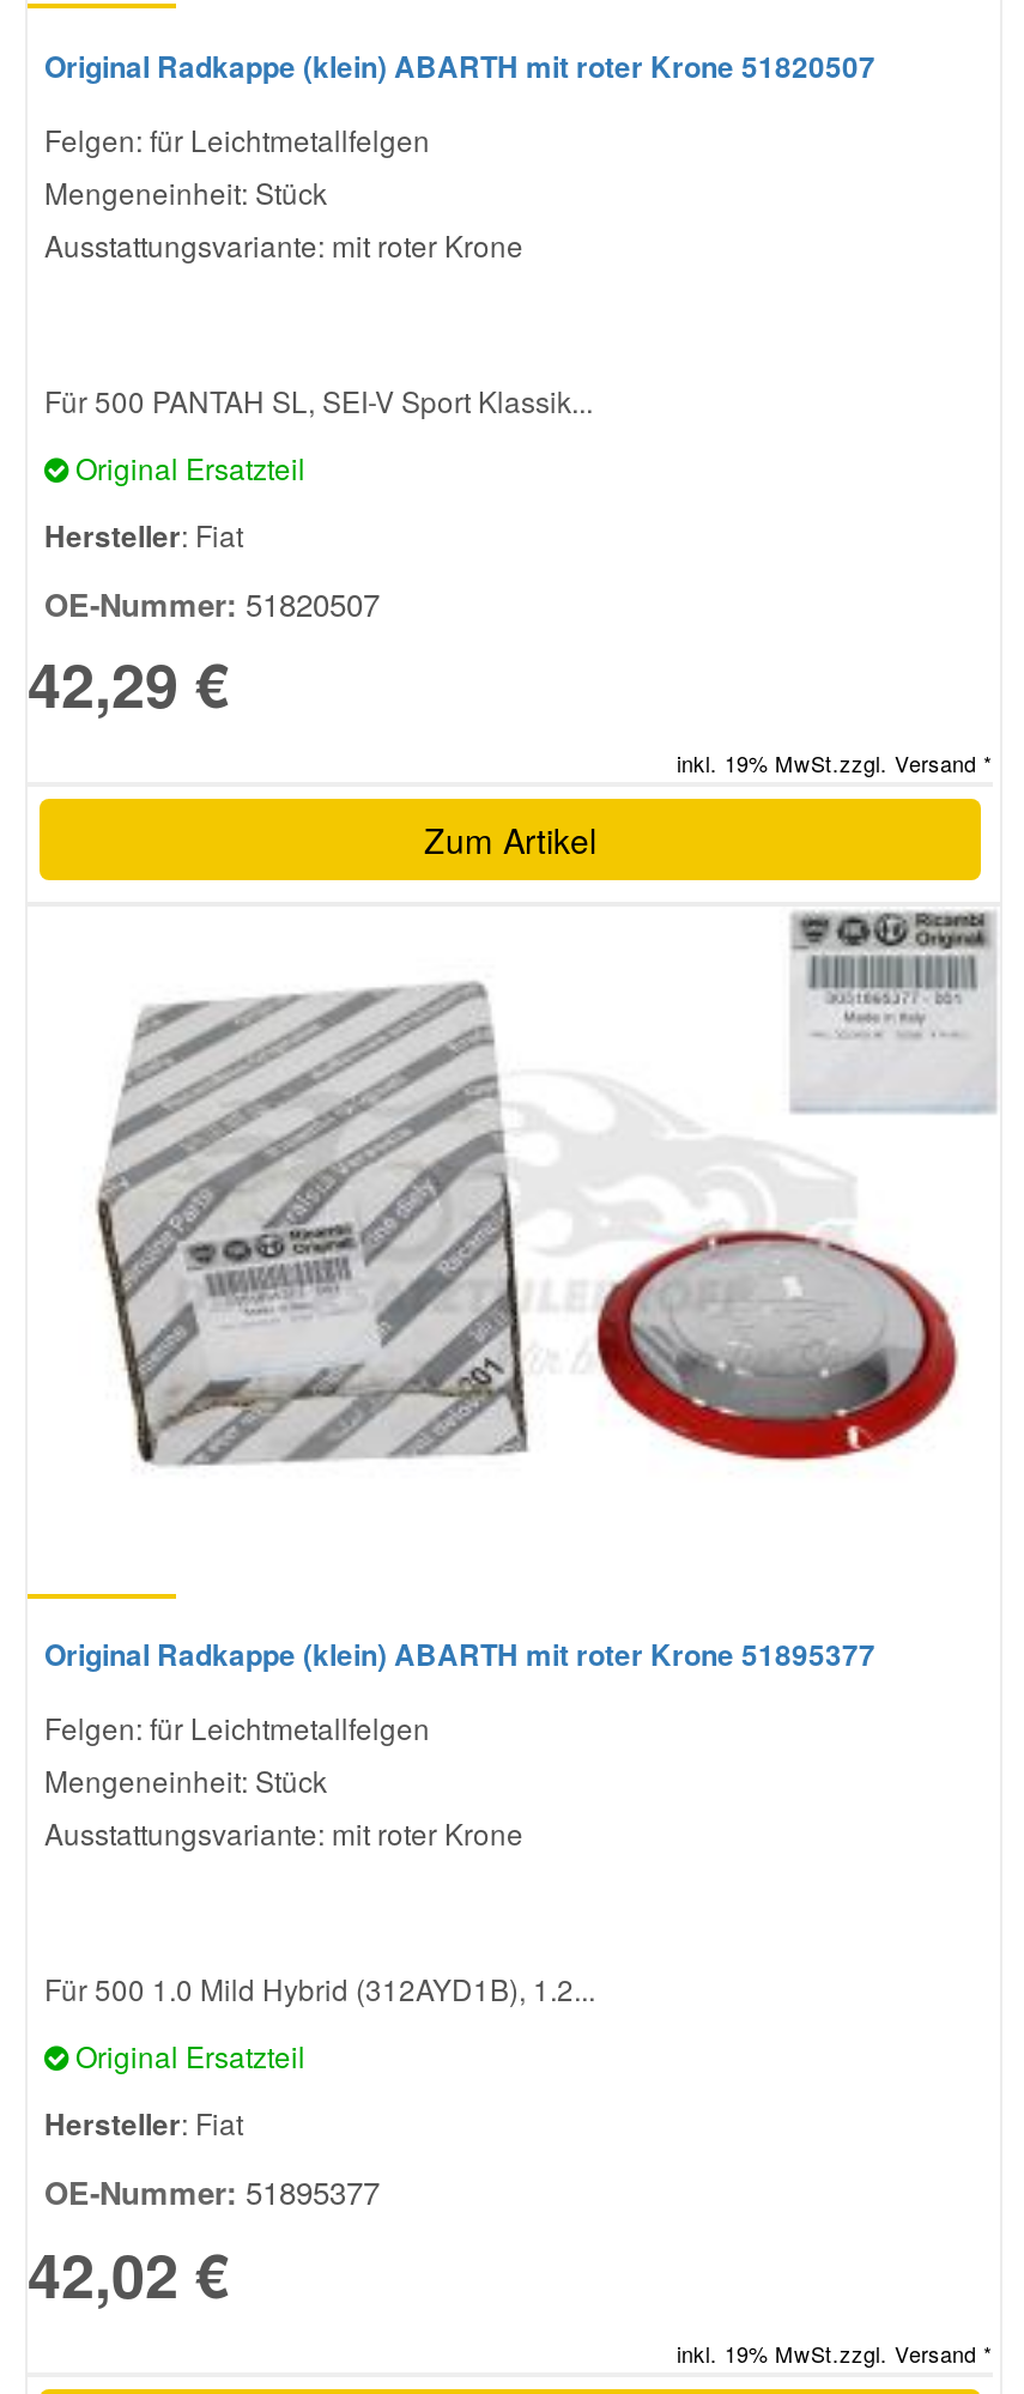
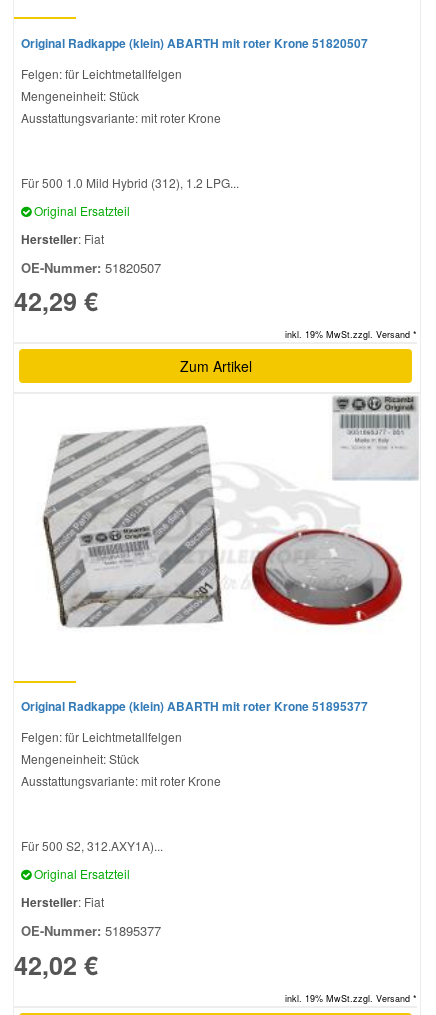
- Für 500 PANTAH SL, SEI-V Sport Klassik...
+ Für 500 1.0 Mild Hybrid (312), 1.2 LPG...

- Für 500 1.0 Mild Hybrid (312AYD1B), 1.2...
+ Für 500 S2, 312.AXY1A)...
